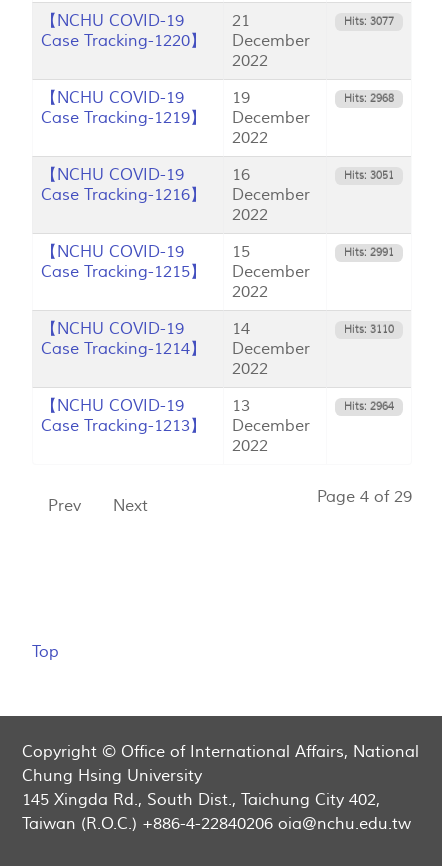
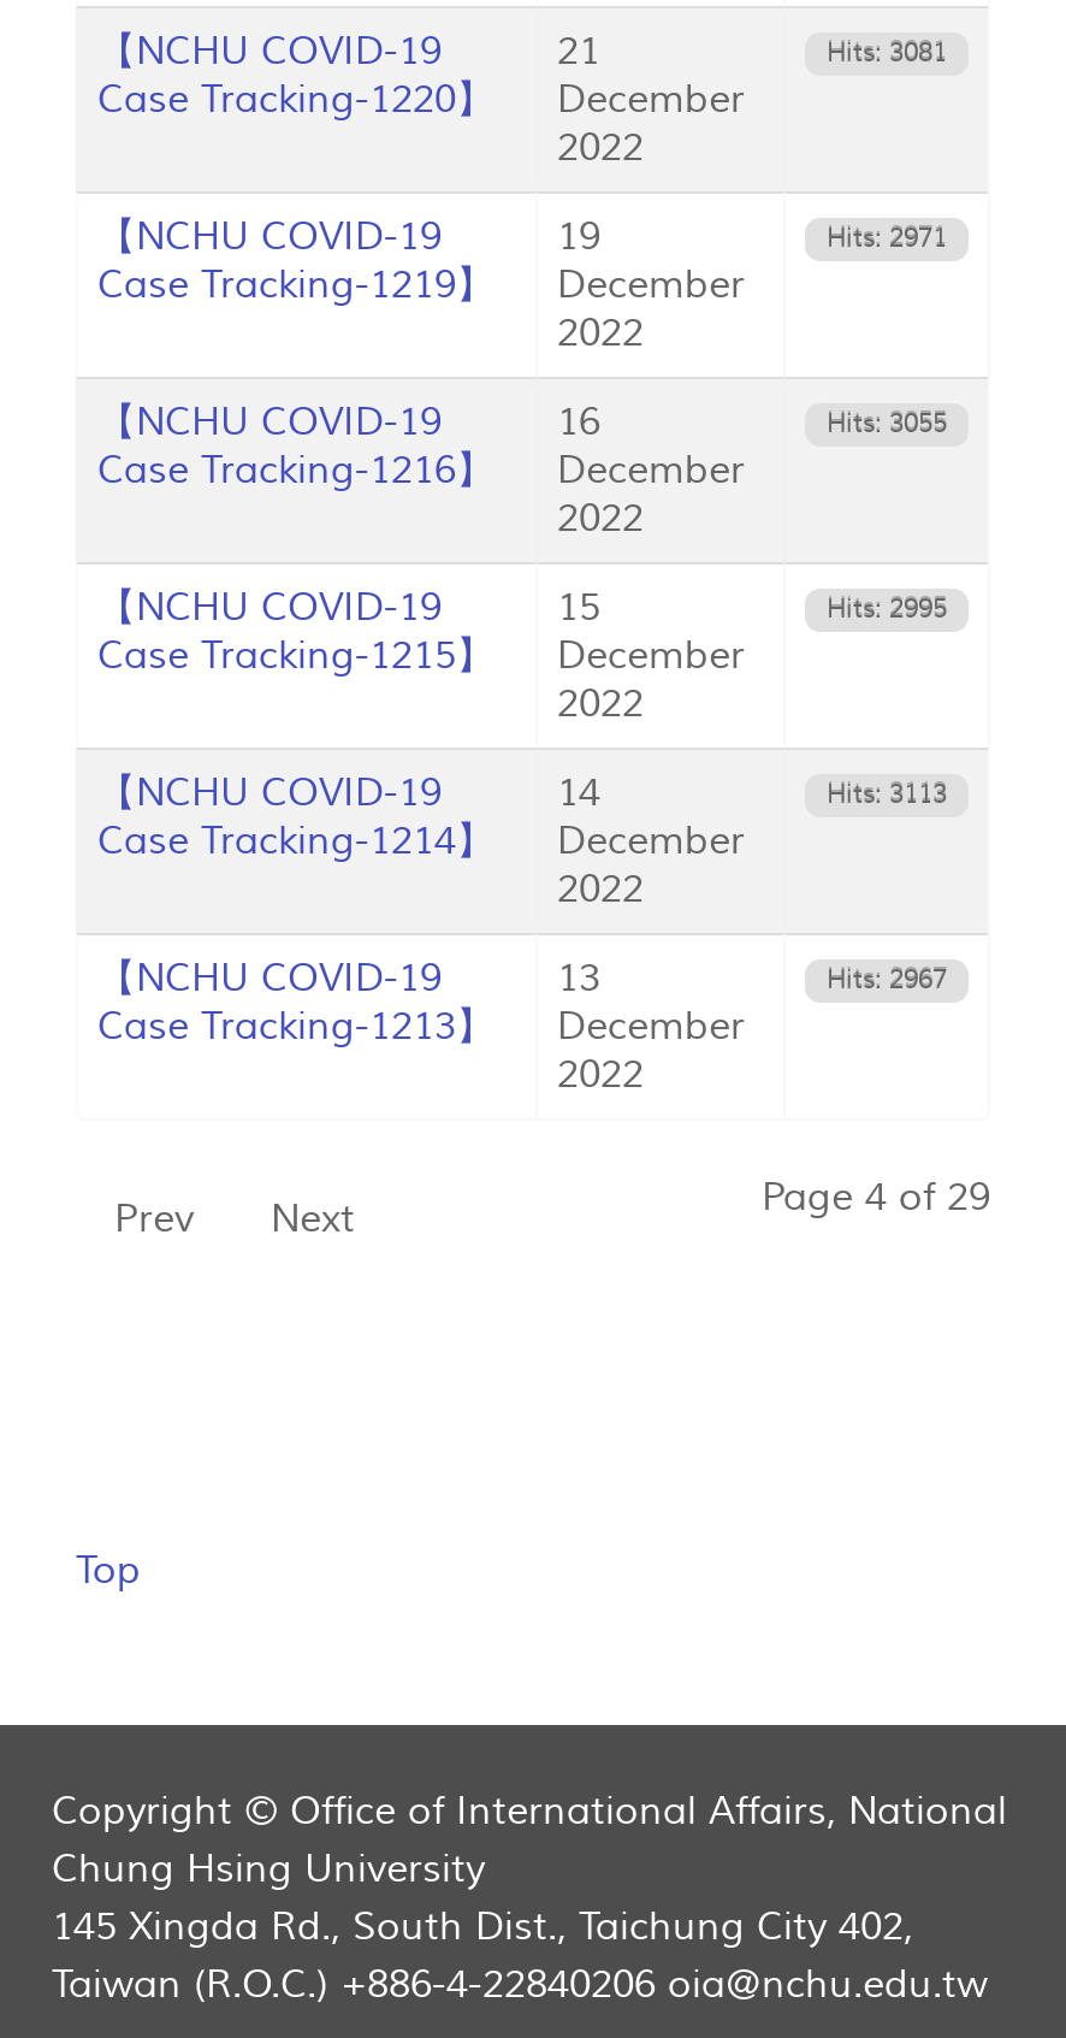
- Hits: 3077
+ Hits: 3081

- Hits: 2968
+ Hits: 2971

- Hits: 3051
+ Hits: 3055

- Hits: 2991
+ Hits: 2995

- Hits: 3110
+ Hits: 3113

- Hits: 2964
+ Hits: 2967
